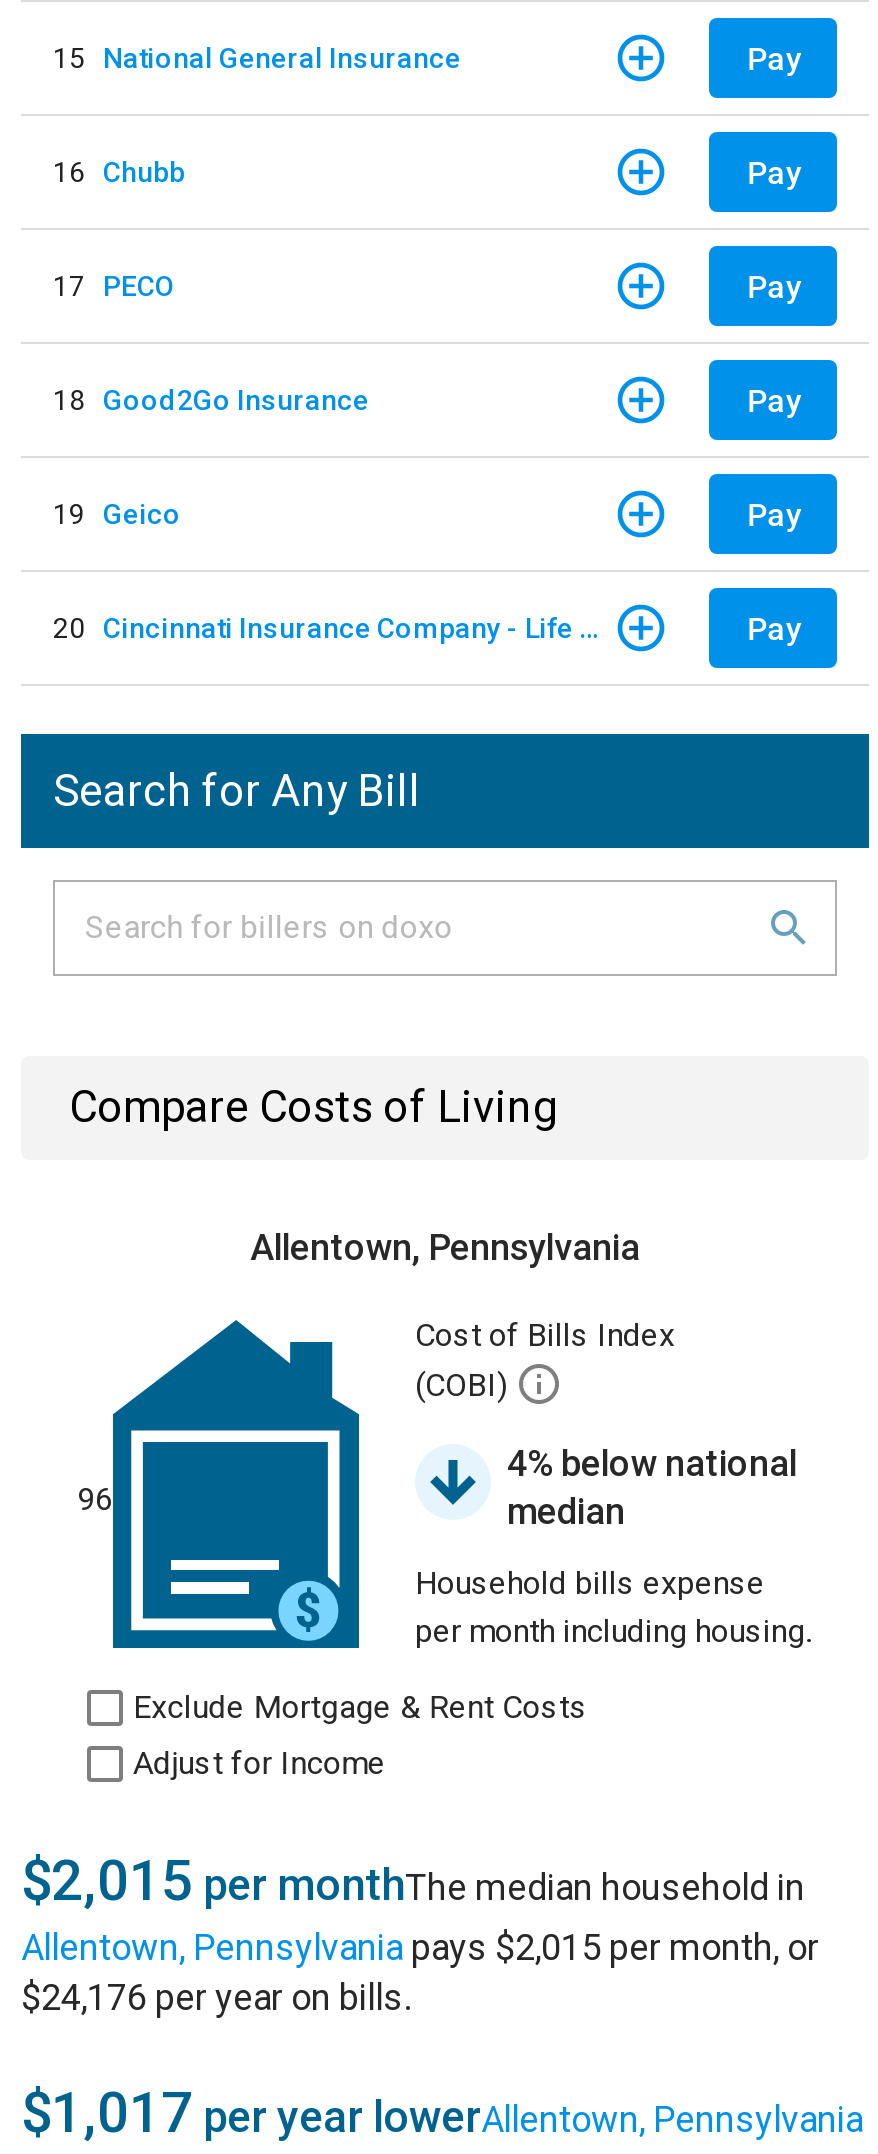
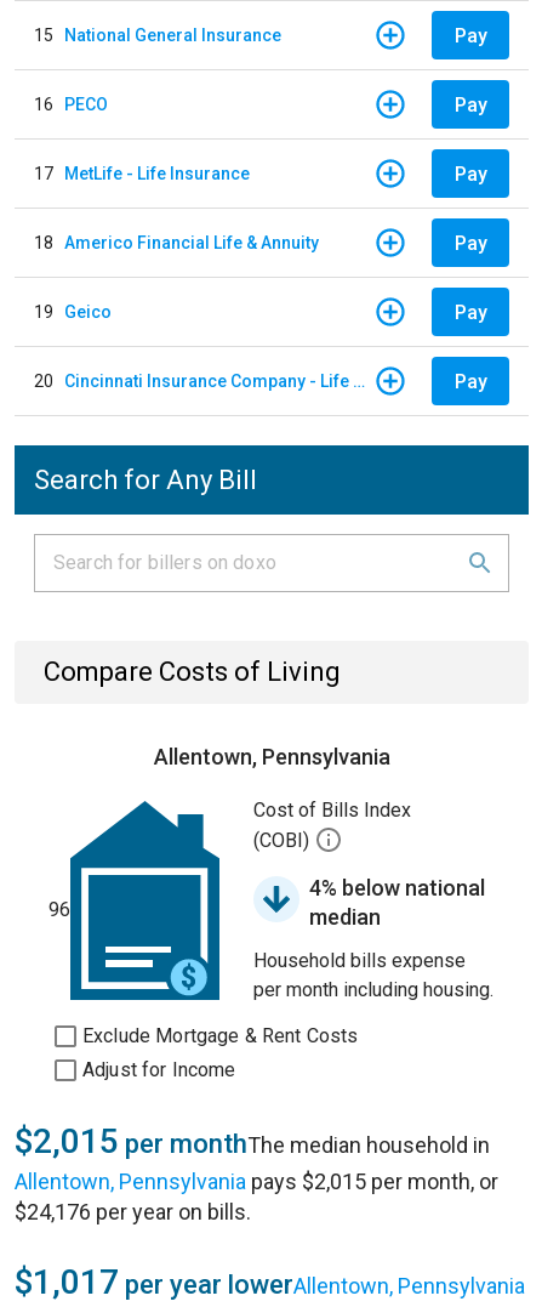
- 16 Chubb
+ 16 PECO

- 17 PECO
+ 17 MetLife - Life Insurance

- 18 Good2Go Insurance
+ 18 Americo Financial Life & Annuity
